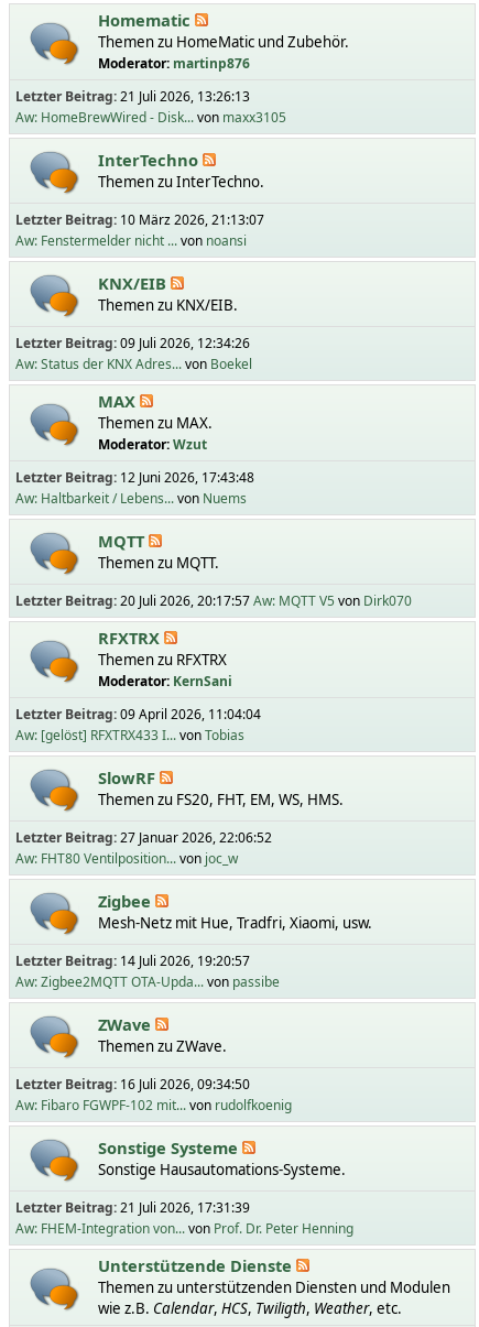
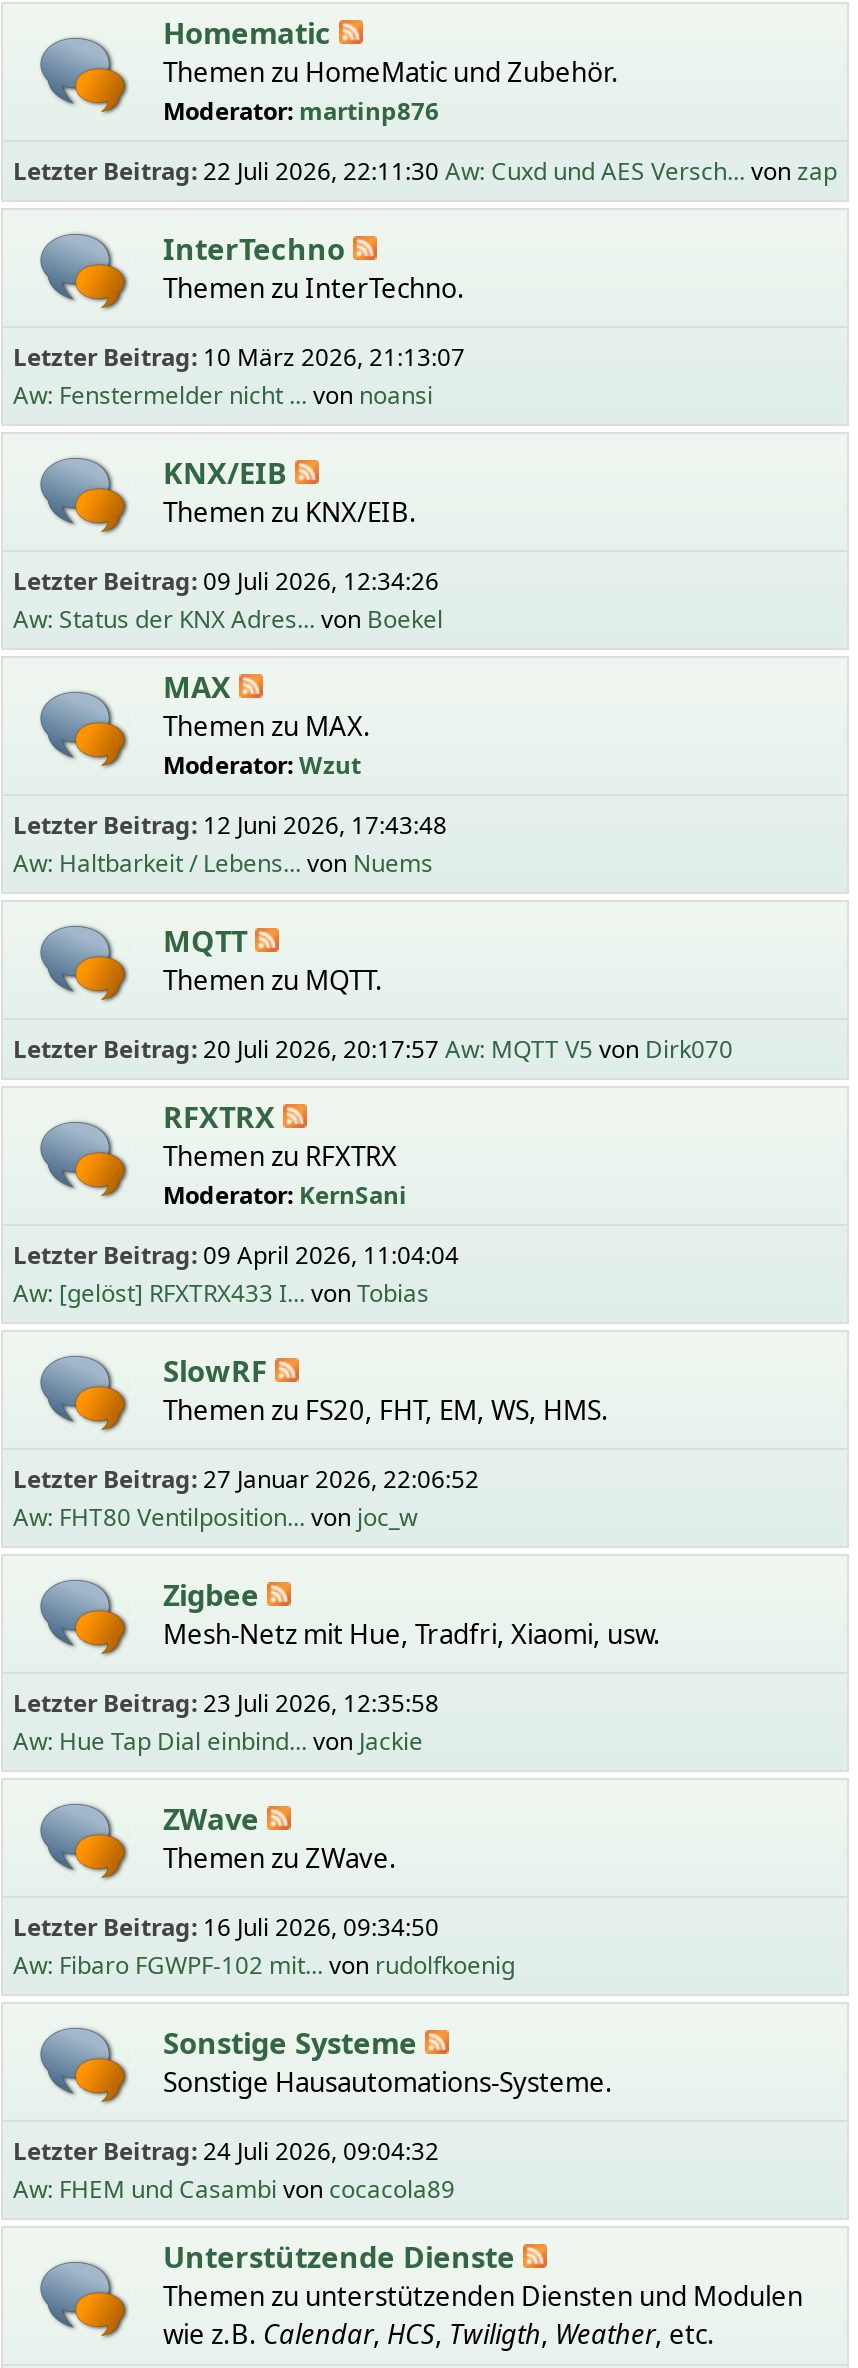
- Letzter Beitrag: 21 Juli 2026, 13:26:13
- Aw: HomeBrewWired - Disk... von maxx3105
+ Letzter Beitrag: 22 Juli 2026, 22:11:30 Aw: Cuxd und AES Versch... von zap

- Letzter Beitrag: 14 Juli 2026, 19:20:57
- Aw: Zigbee2MQTT OTA-Upda... von passibe
+ Letzter Beitrag: 23 Juli 2026, 12:35:58
+ Aw: Hue Tap Dial einbind... von Jackie

- Letzter Beitrag: 21 Juli 2026, 17:31:39
- Aw: FHEM-Integration von... von Prof. Dr. Peter Henning
+ Letzter Beitrag: 24 Juli 2026, 09:04:32
+ Aw: FHEM und Casambi von cocacola89
